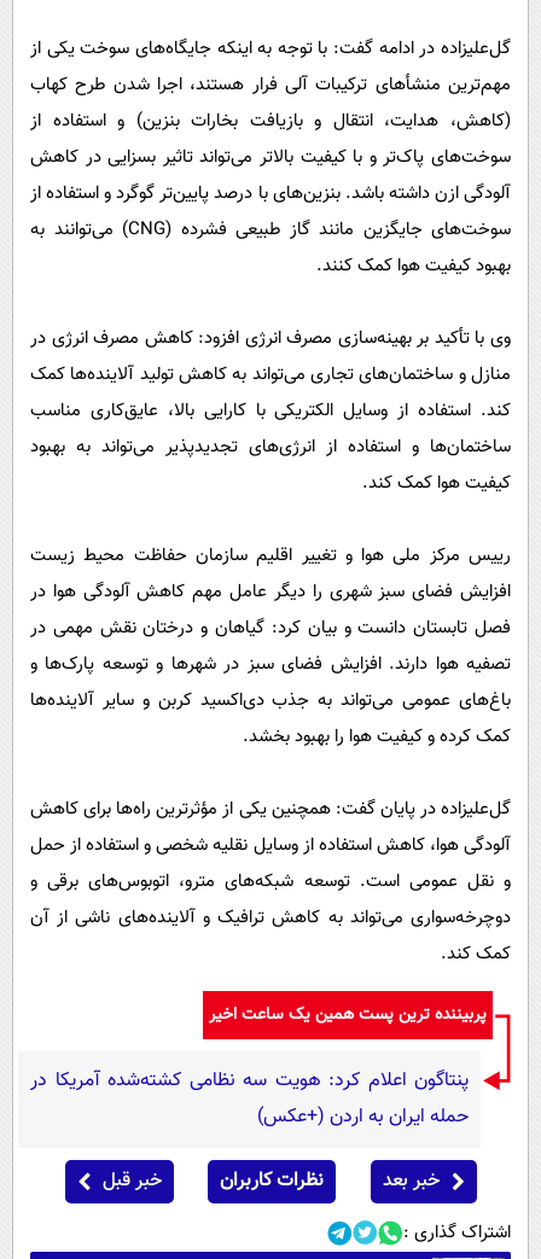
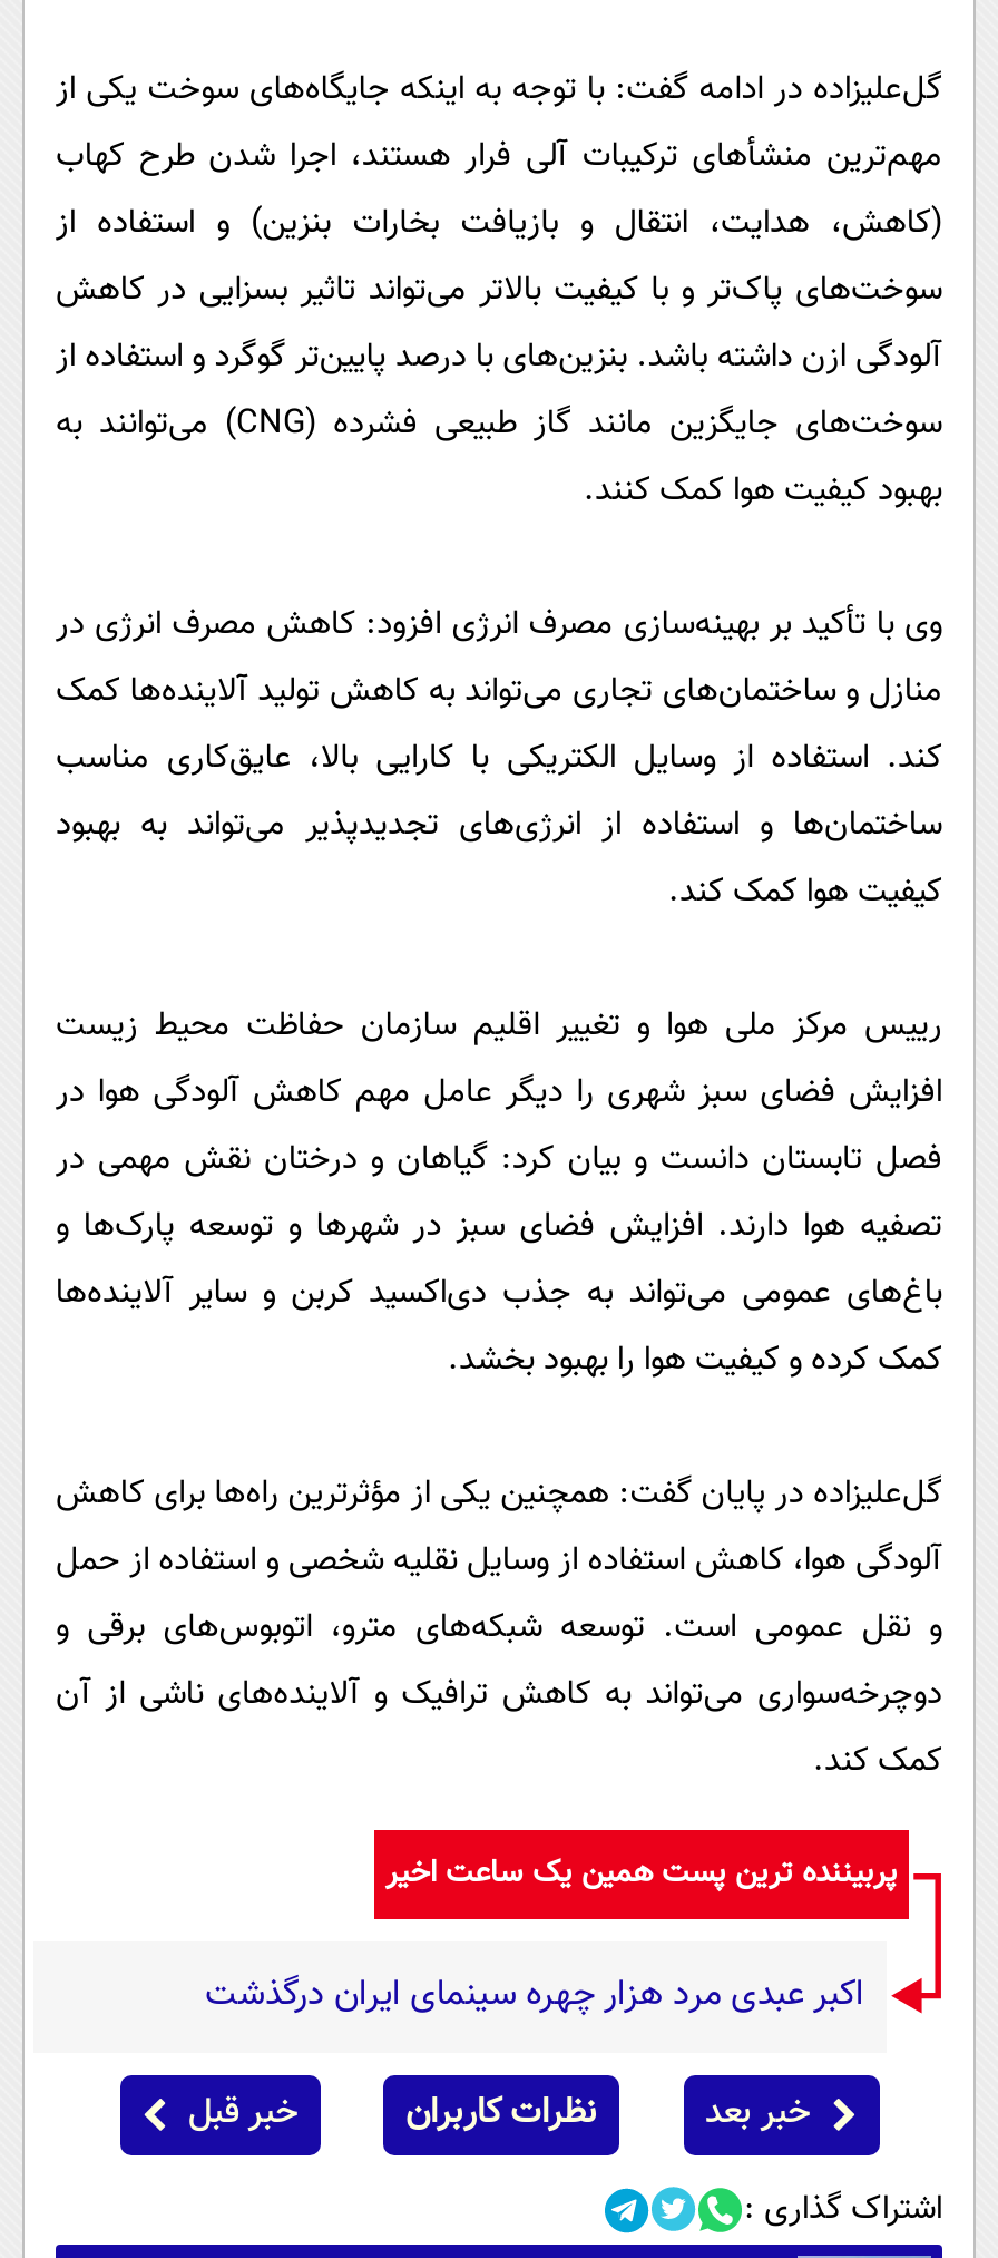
- پنتاگون اعلام کرد: هویت سه نظامی کشته‌شده آمریکا در
- حمله ایران به اردن (+عکس)
+ اکبر عبدی مرد هزار چهره سینمای ایران درگذشت
